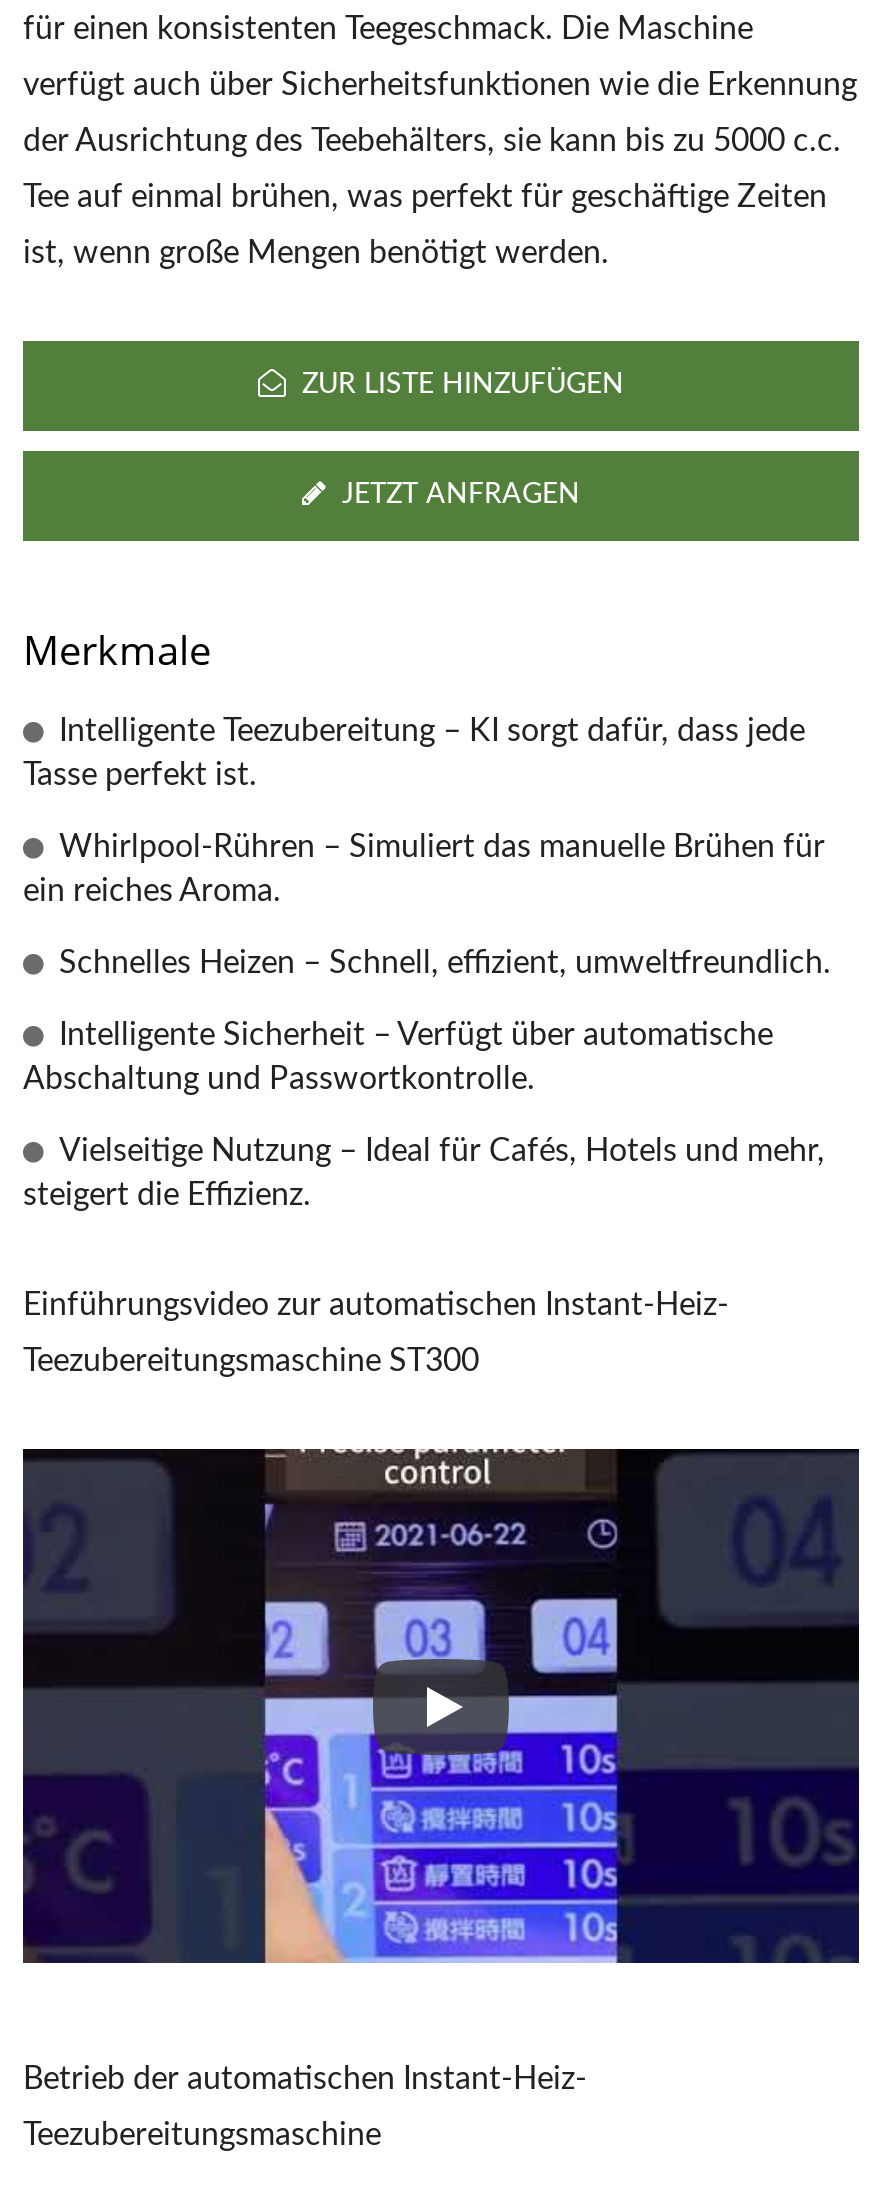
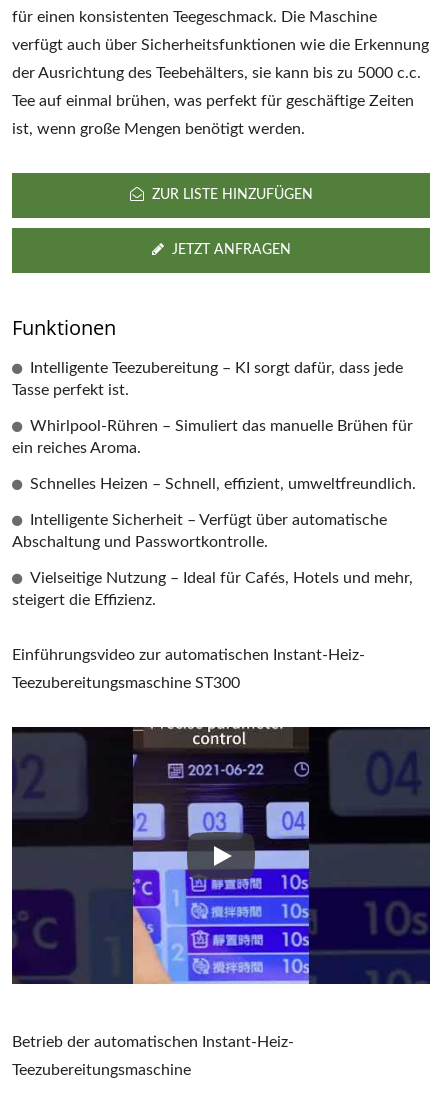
- Merkmale
+ Funktionen
